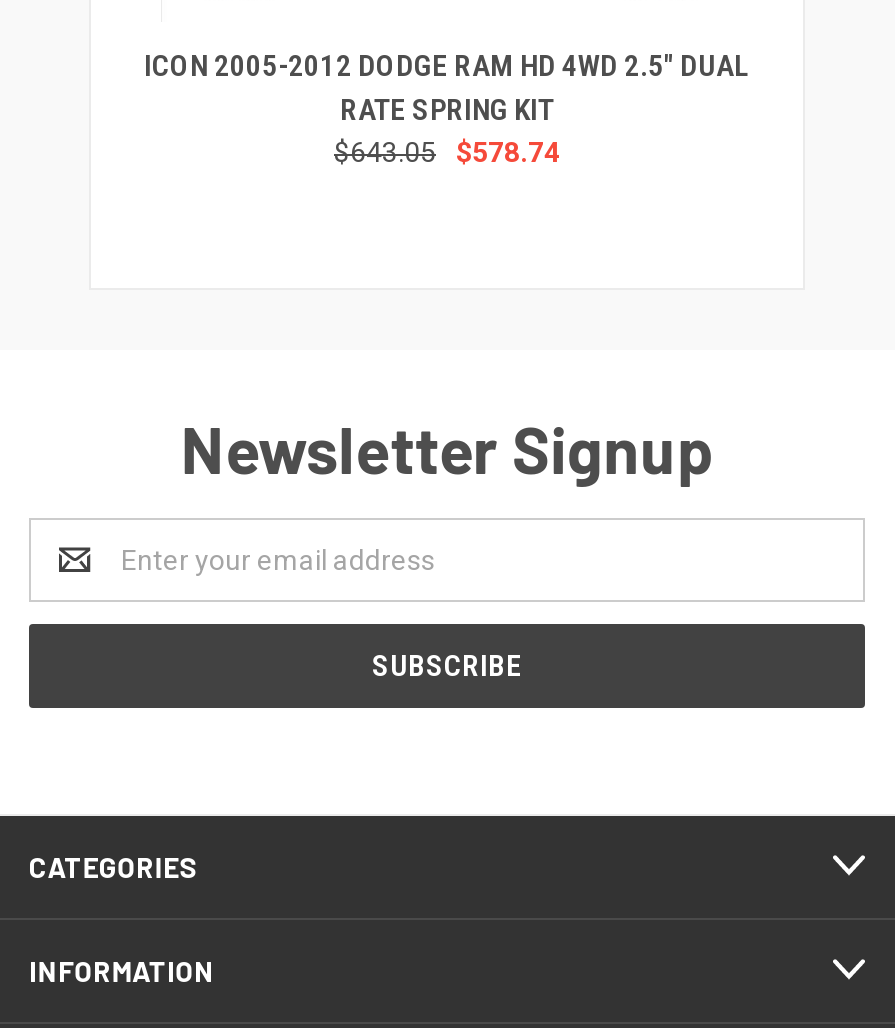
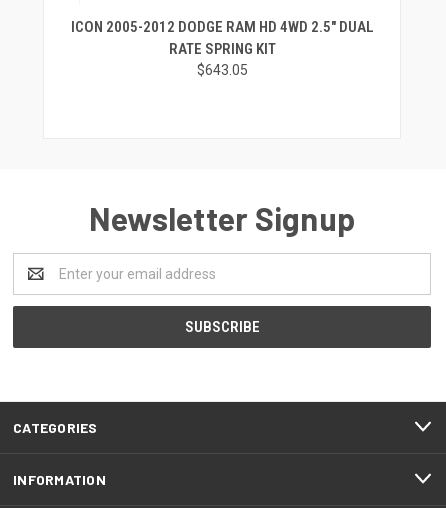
- $578.74
